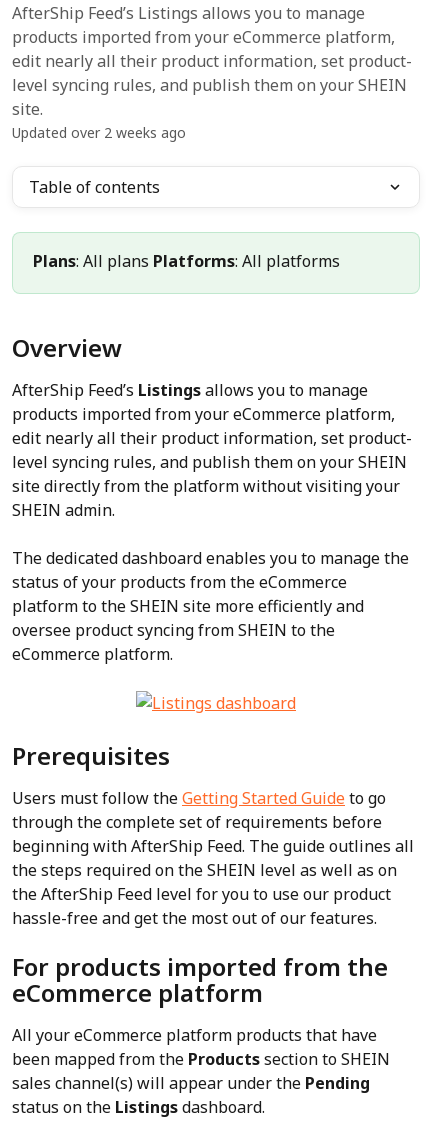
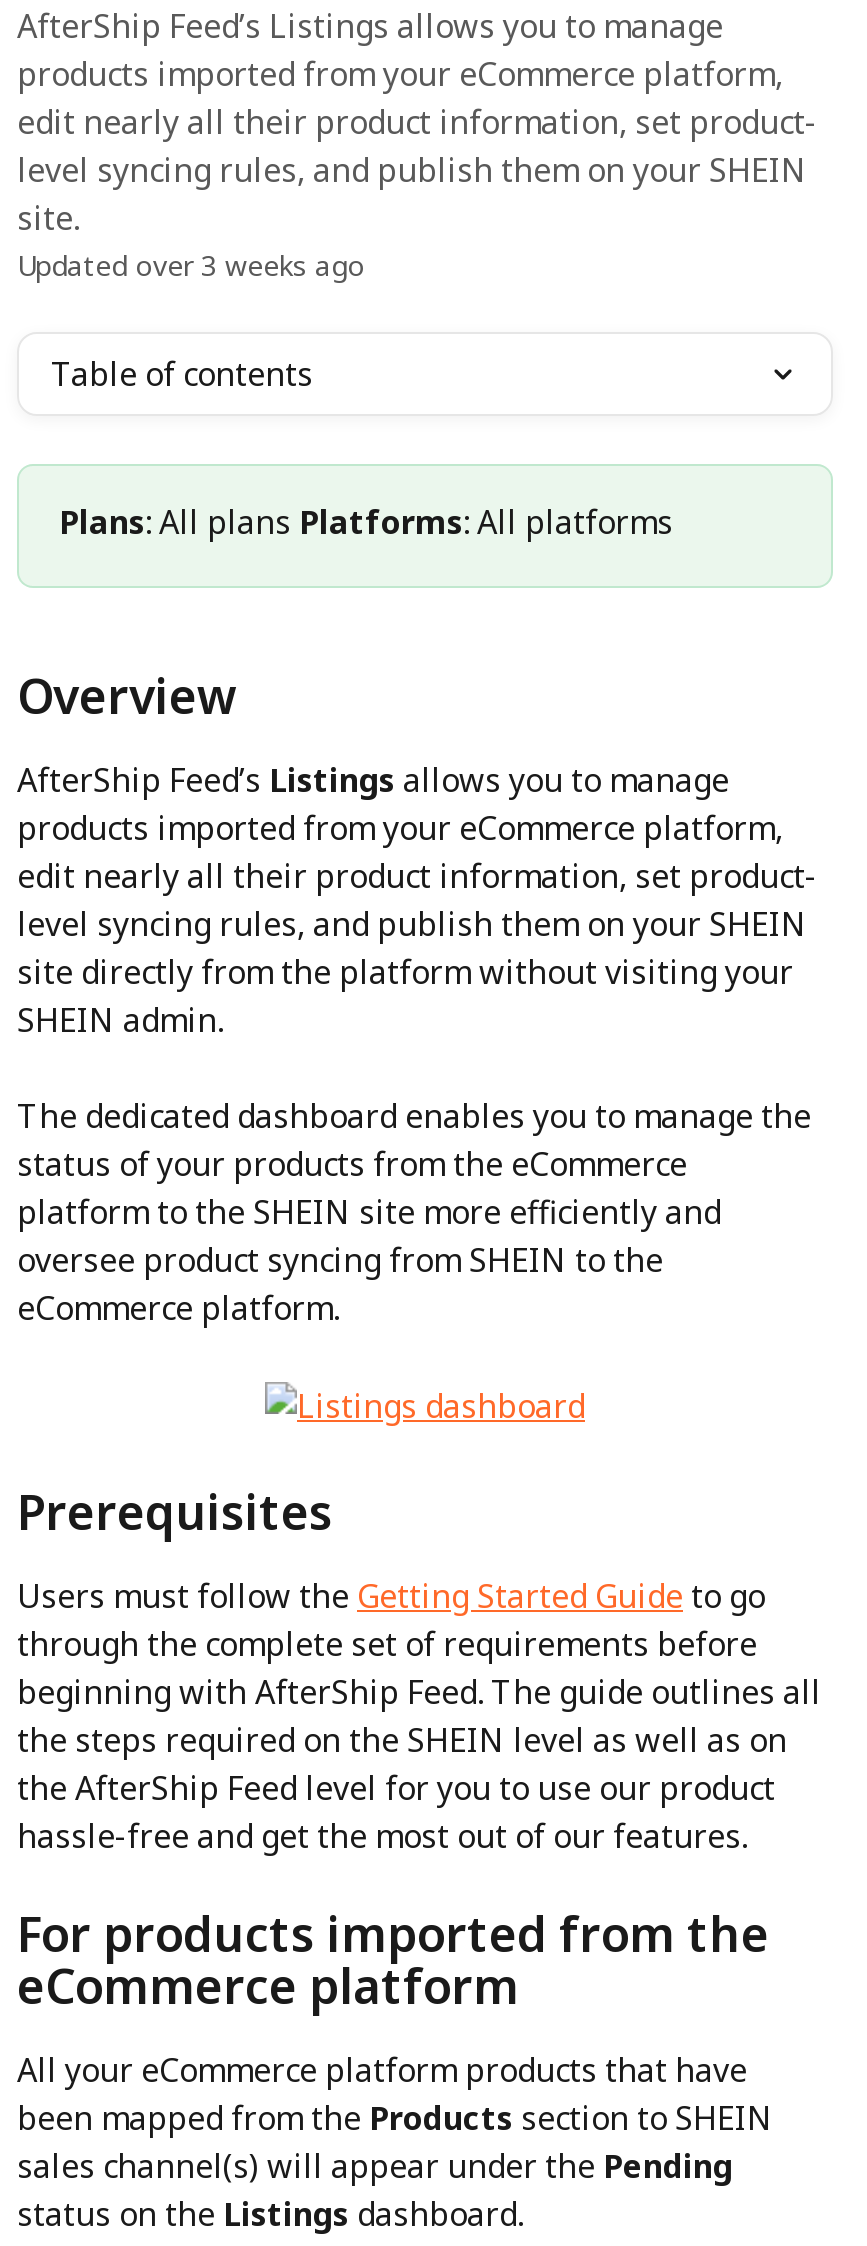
- Updated over 2 weeks ago
+ Updated over 3 weeks ago
